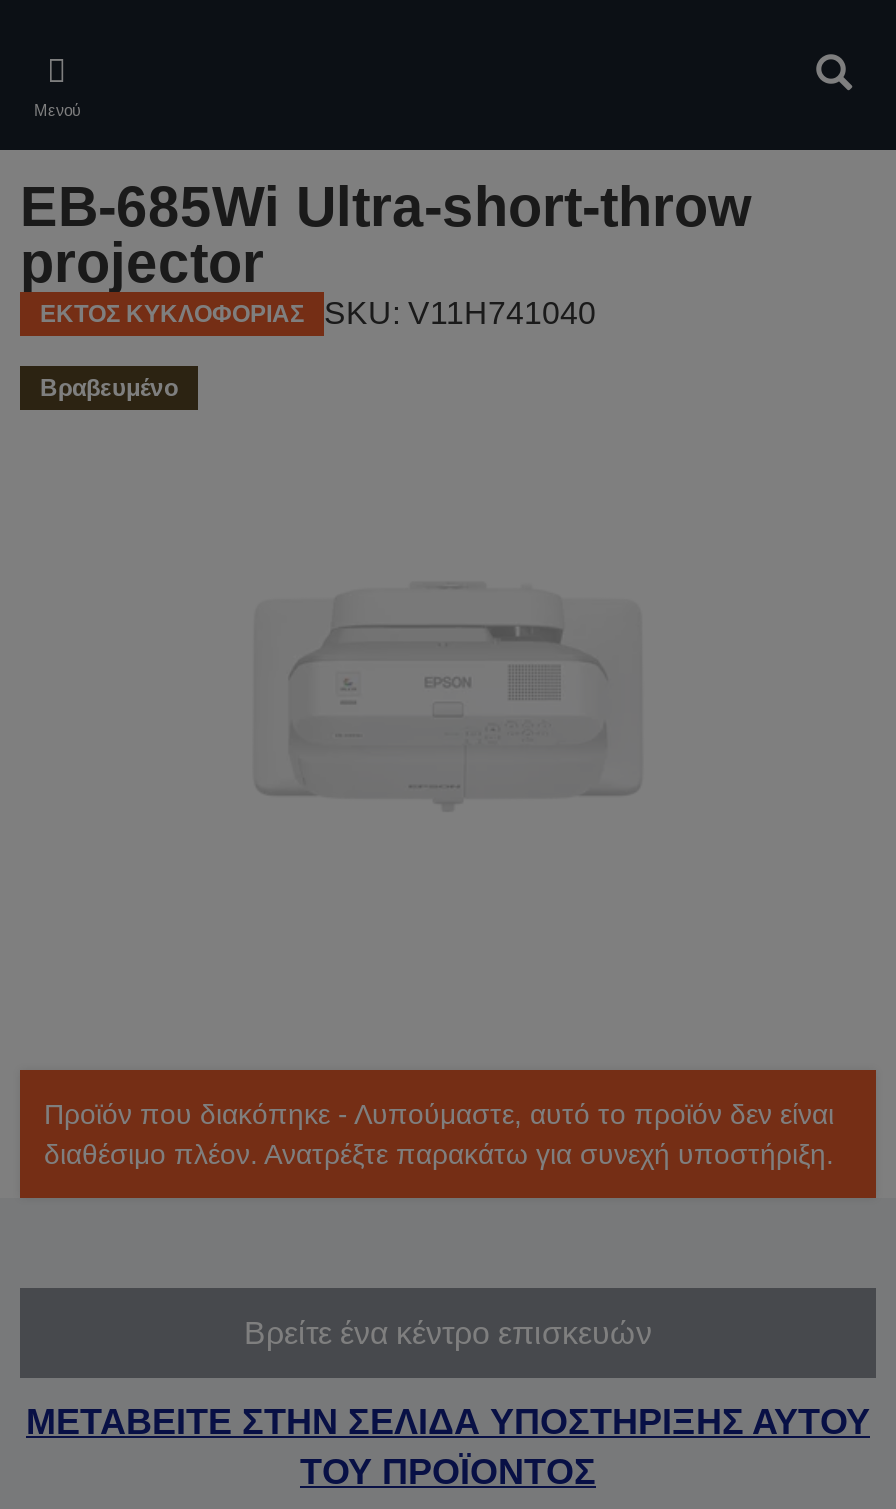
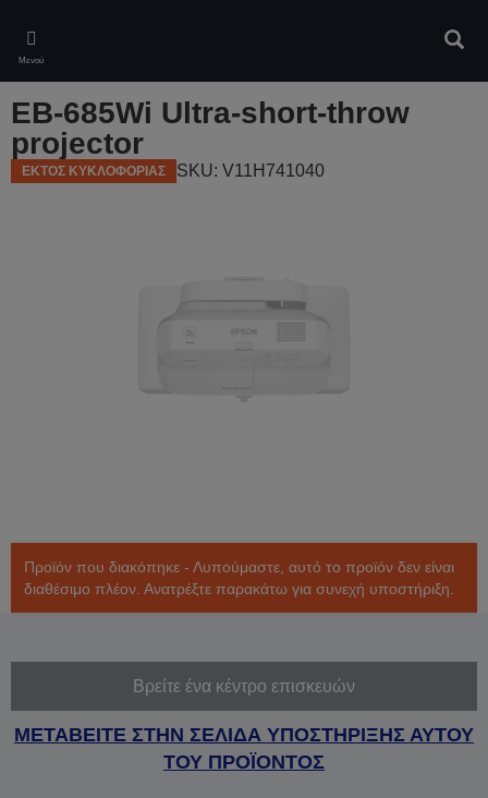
- Βραβευμένο
